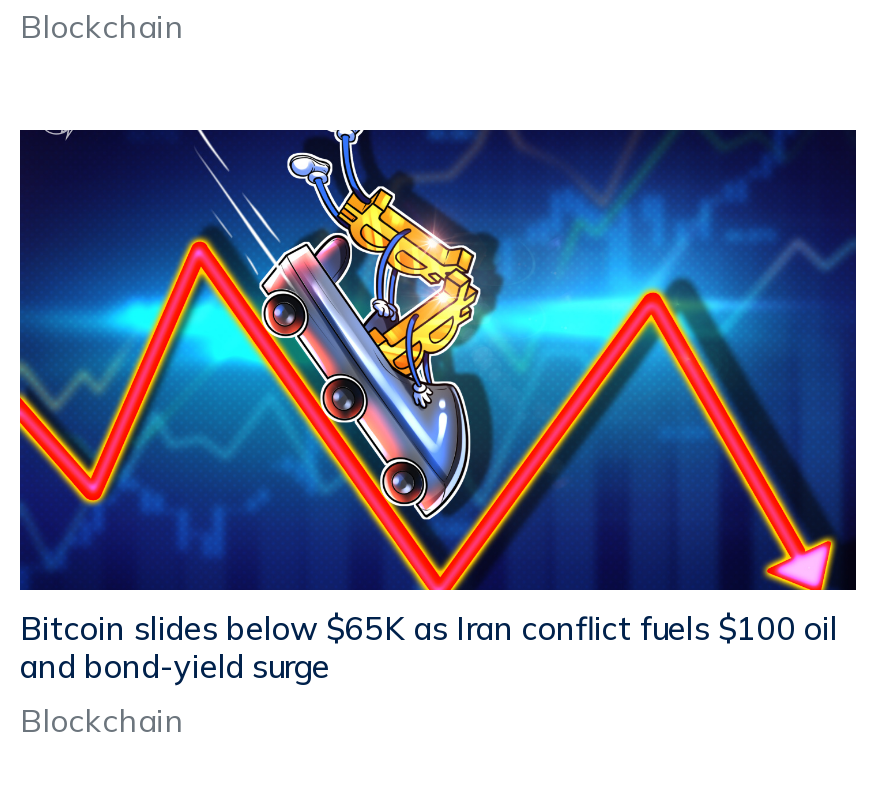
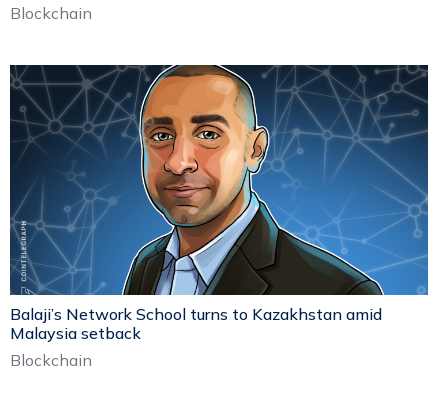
- [image]
- Bitcoin slides below $65K as Iran conflict fuels $100 oil
- and bond-yield surge
+ [image]
+ Balaji’s Network School turns to Kazakhstan amid
+ Malaysia setback
